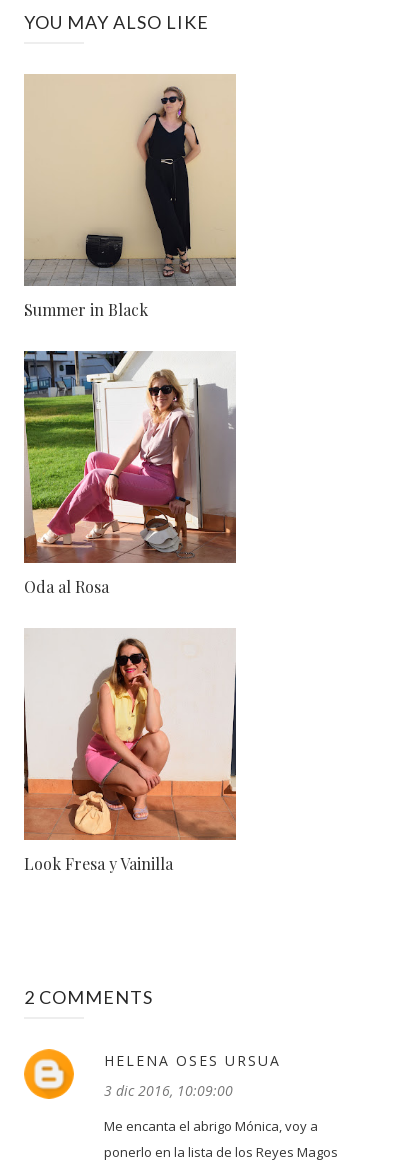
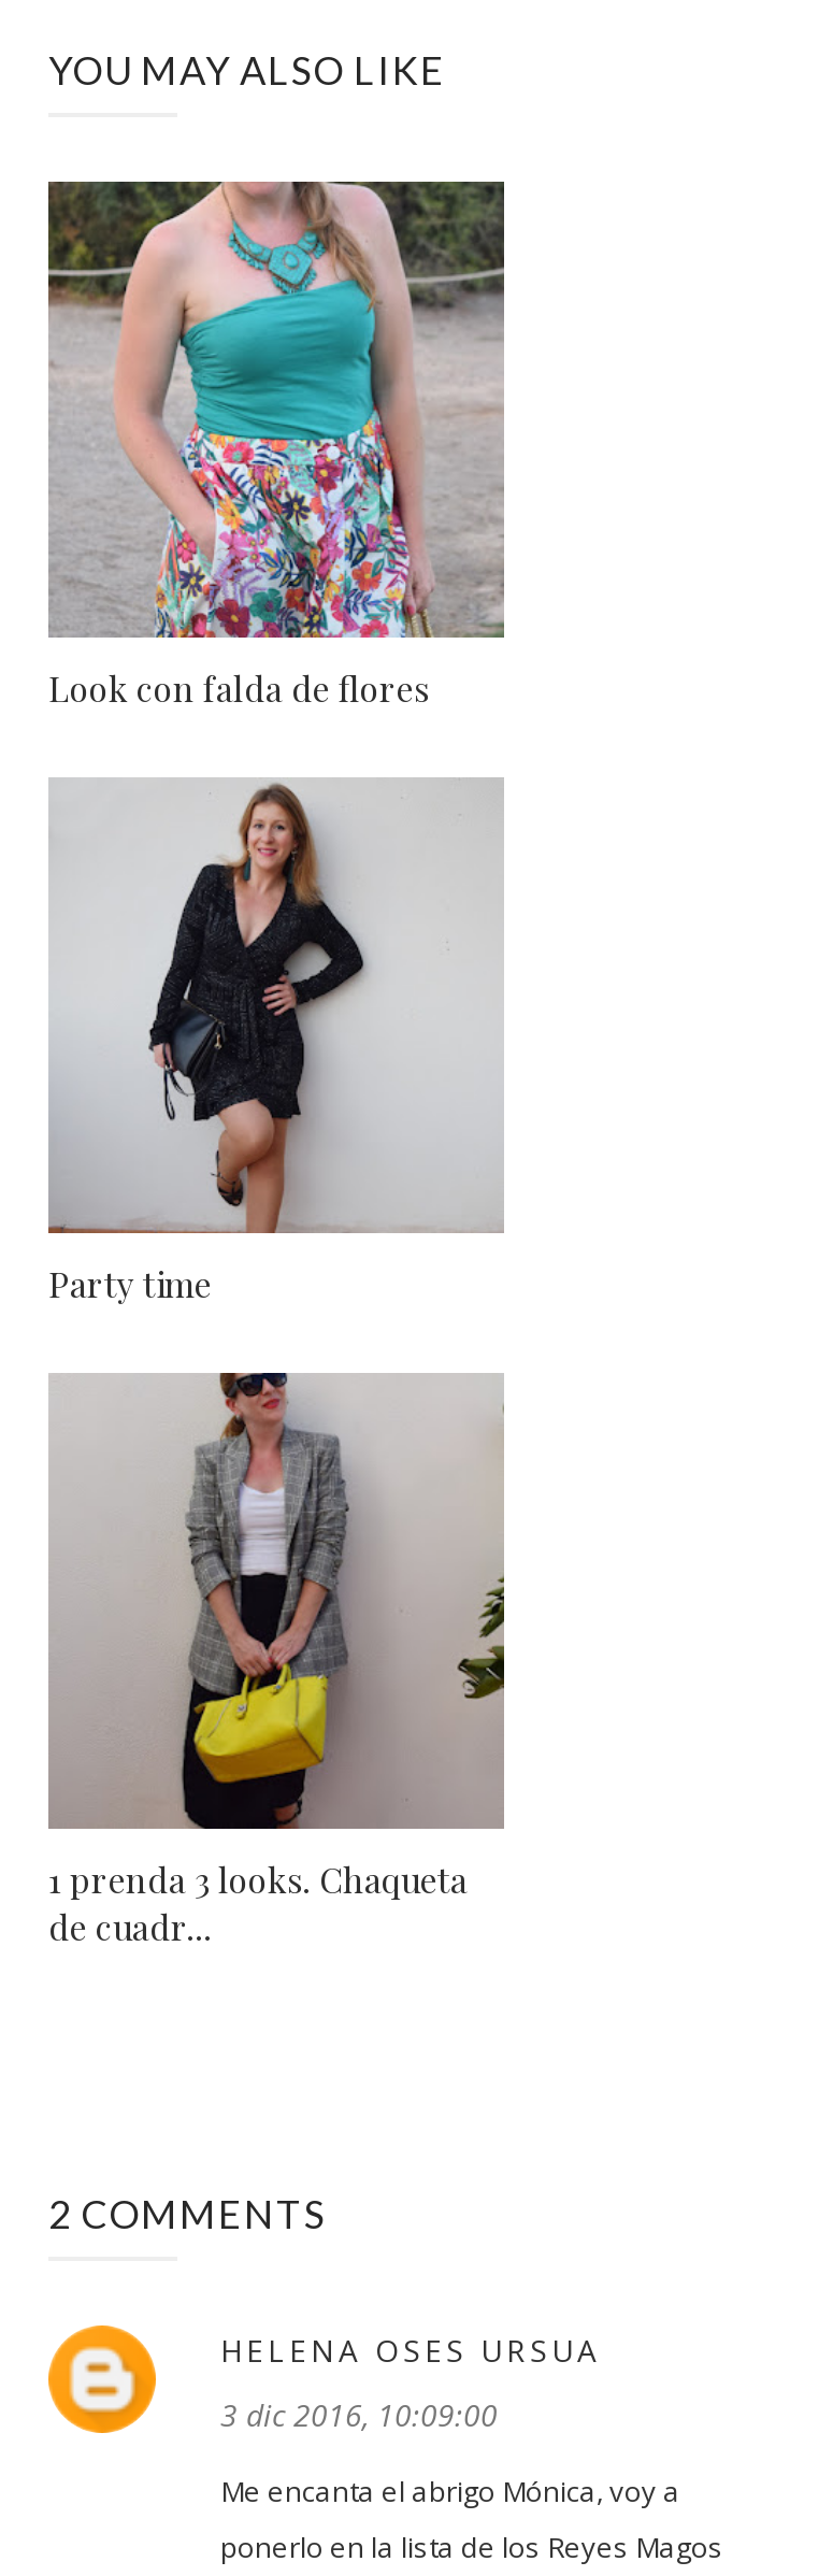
- [image]
- Summer in Black
+ [image]
+ Look con falda de flores

- [image]
- Oda al Rosa
+ [image]
+ Party time

- [image]
- Look Fresa y Vainilla
+ [image]
+ 1 prenda 3 looks. Chaqueta
+ de cuadr...
